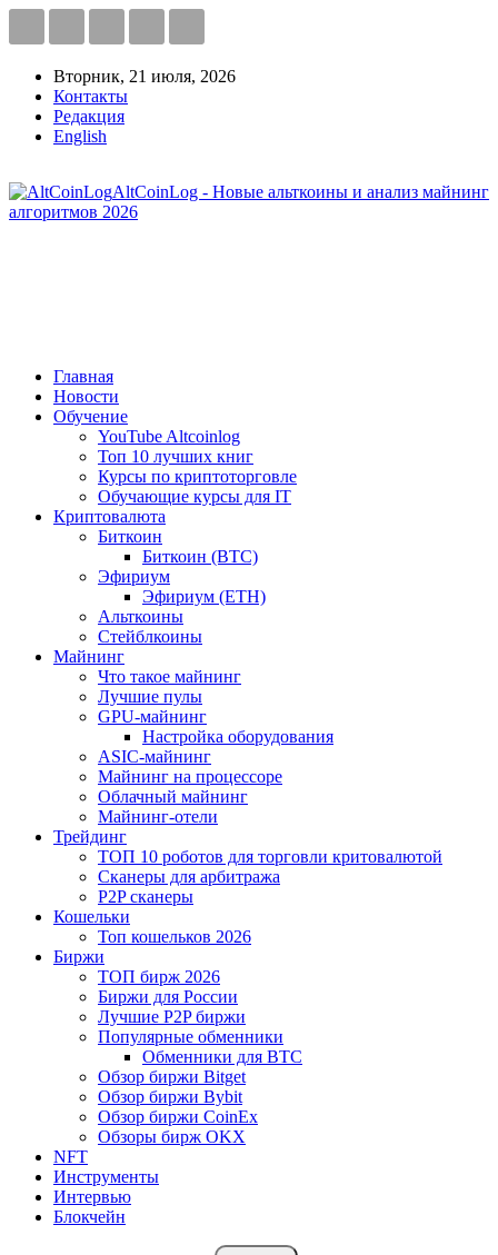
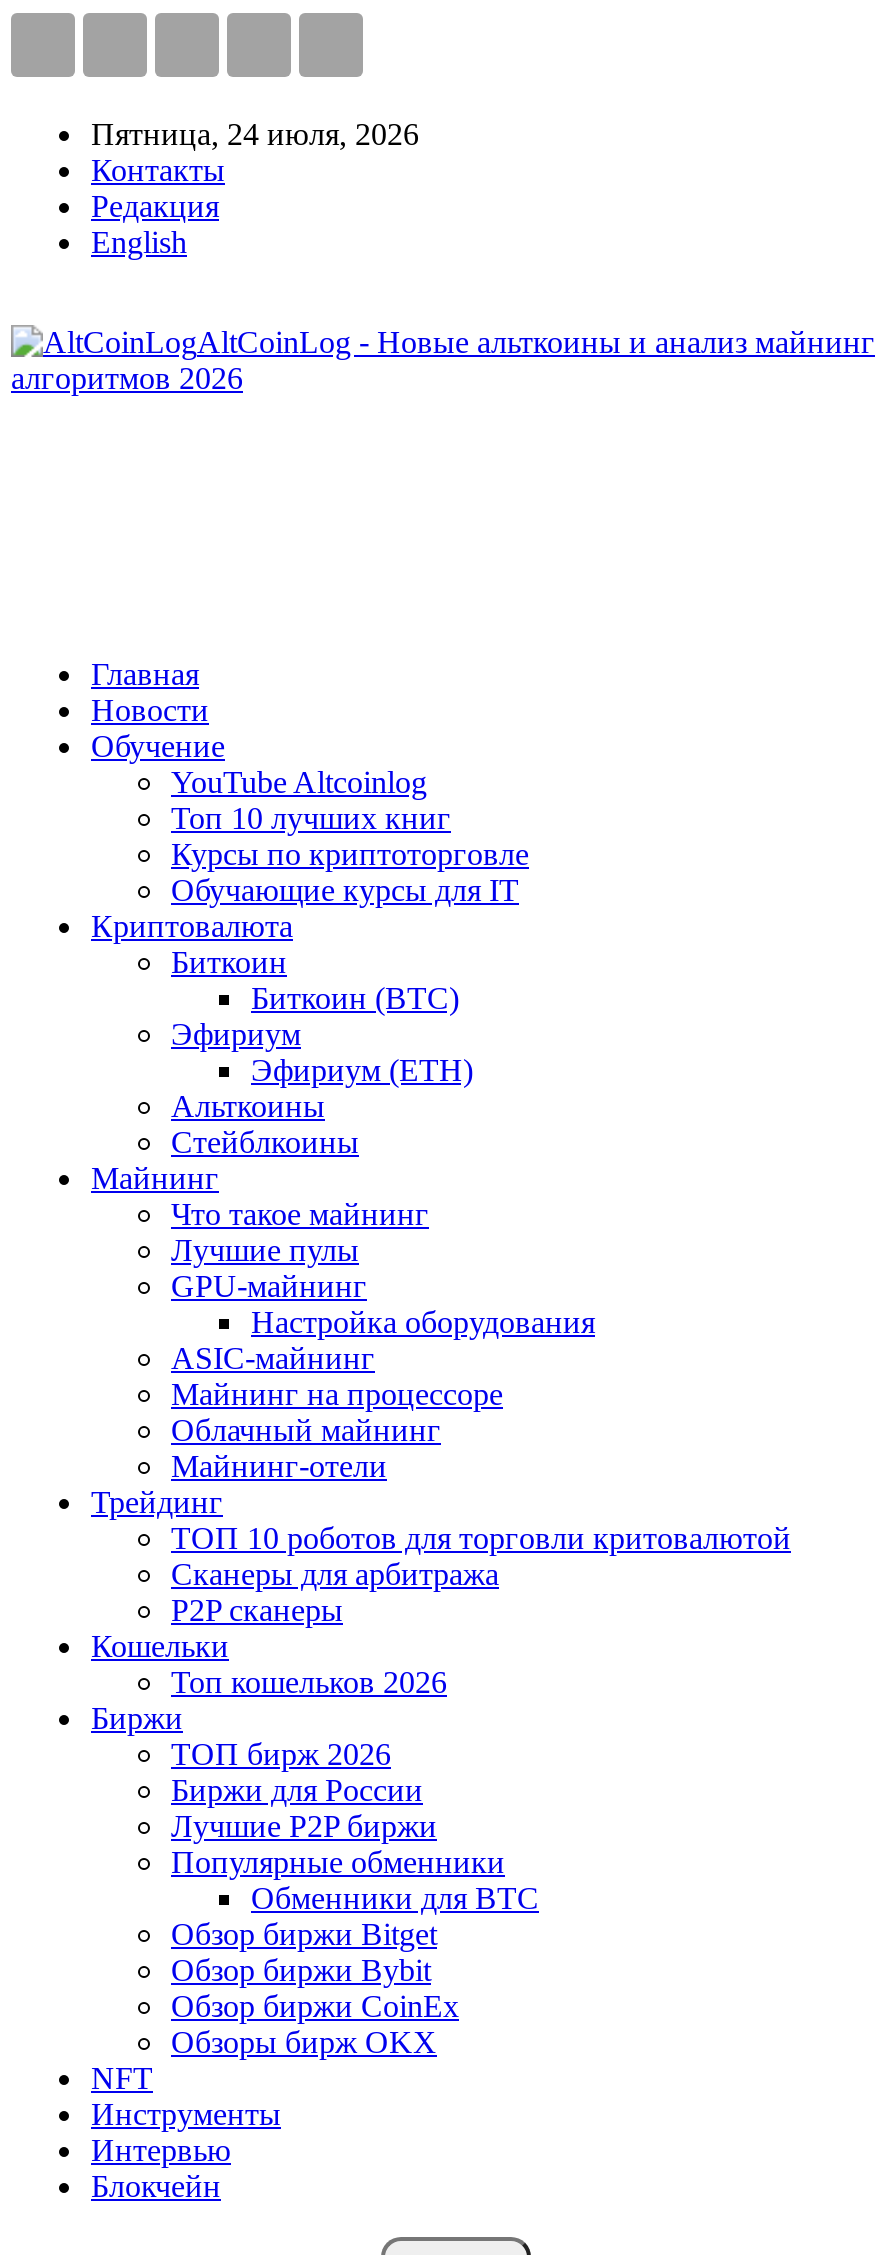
- Вторник, 21 июля, 2026
+ Пятница, 24 июля, 2026
